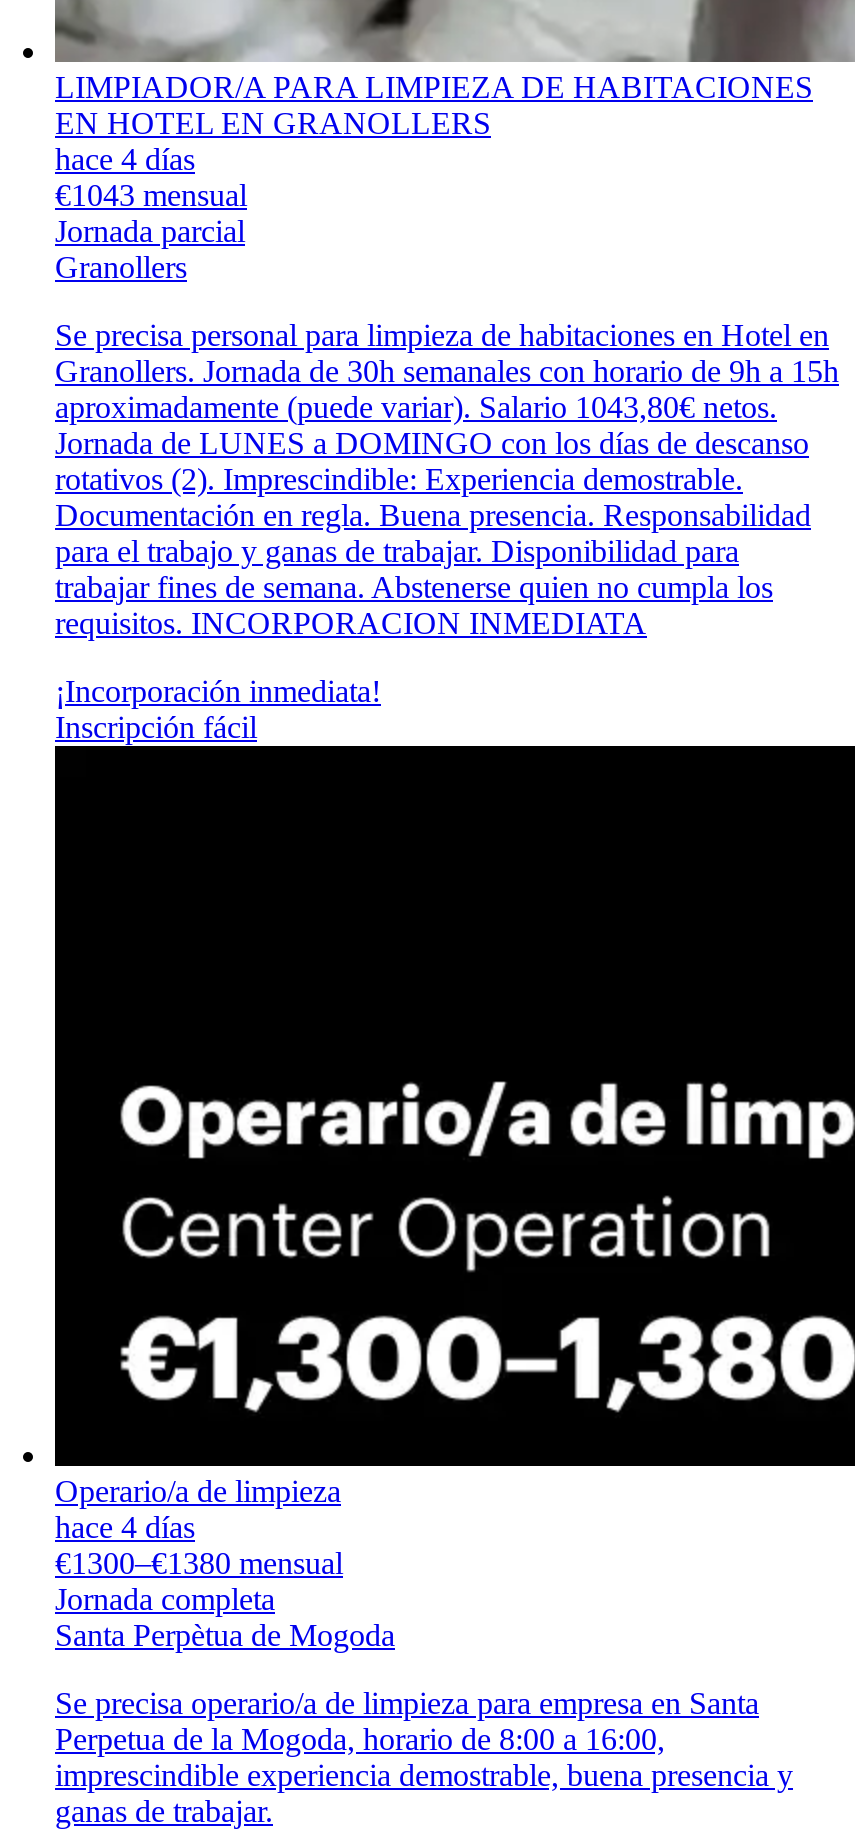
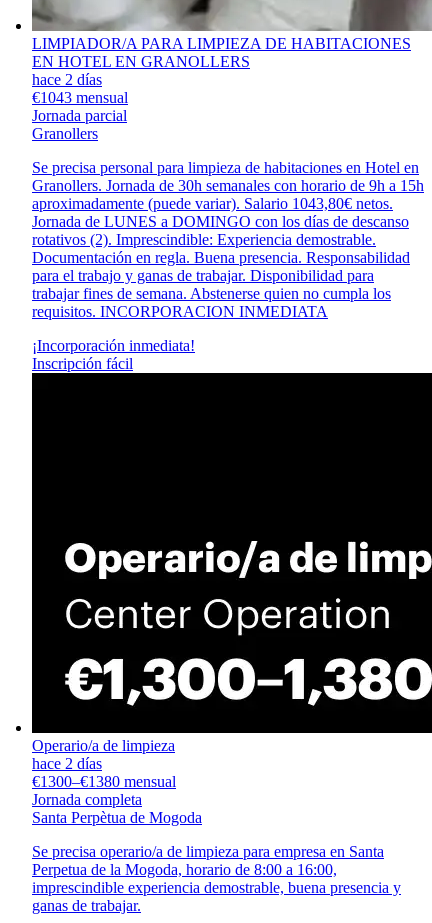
- hace 4 días
+ hace 2 días

- hace 4 días
+ hace 2 días
